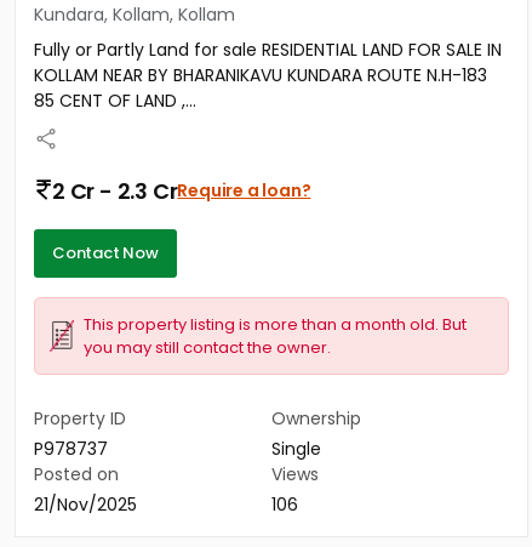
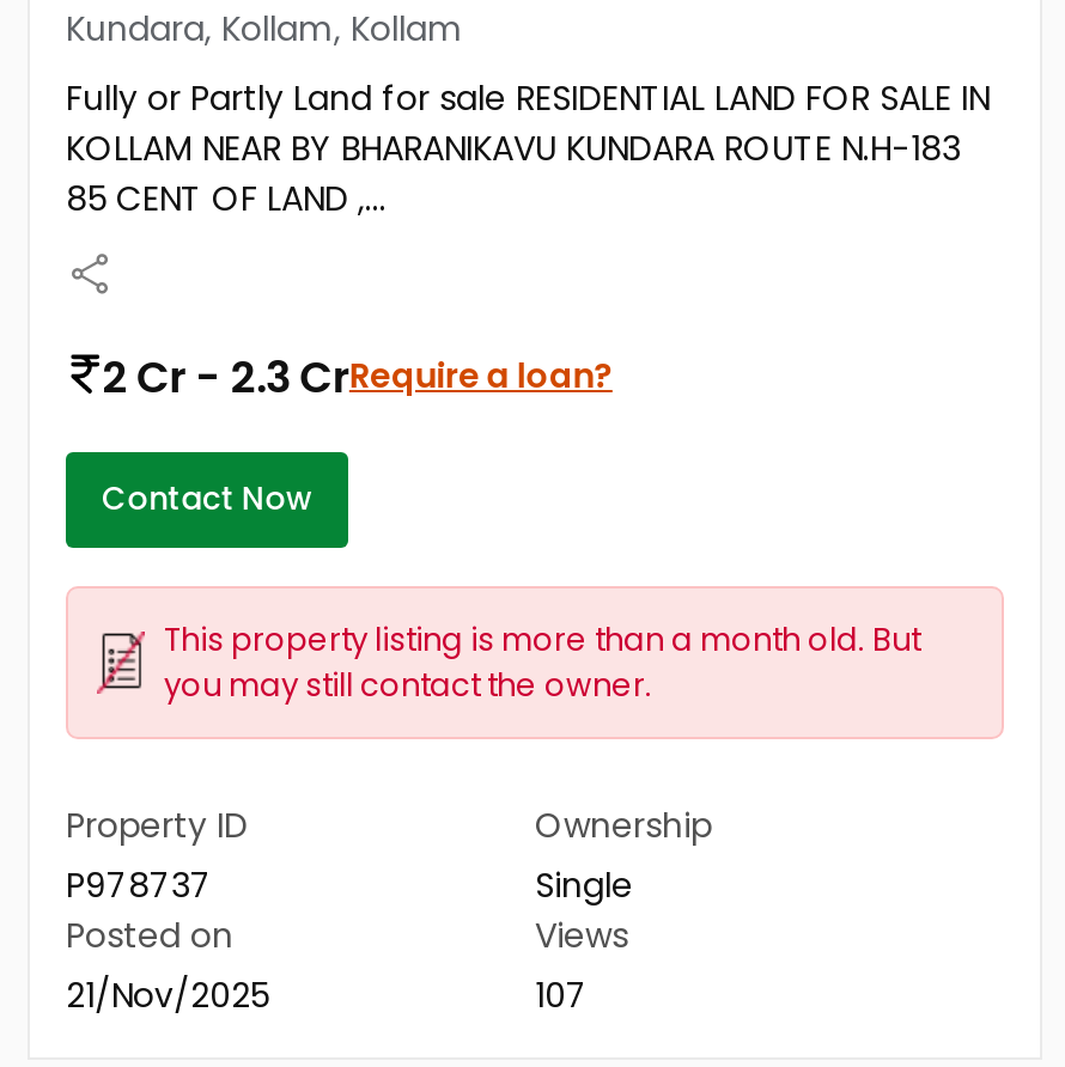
- 106
+ 107
